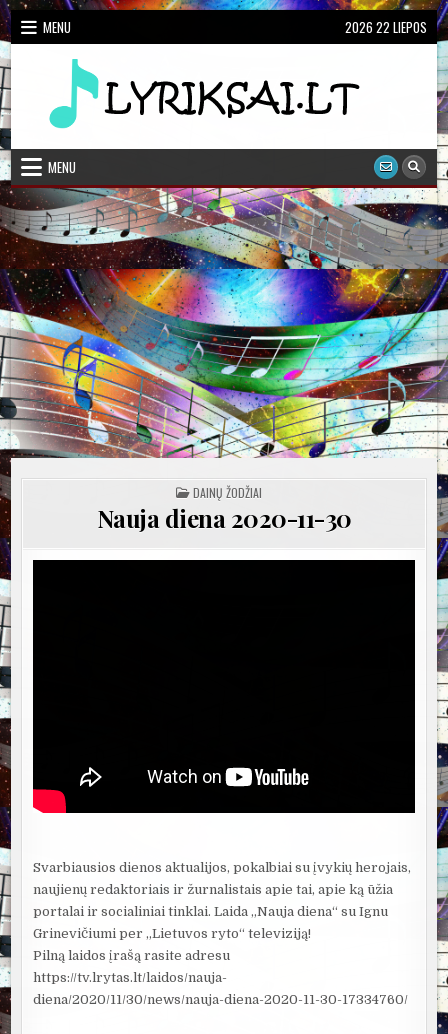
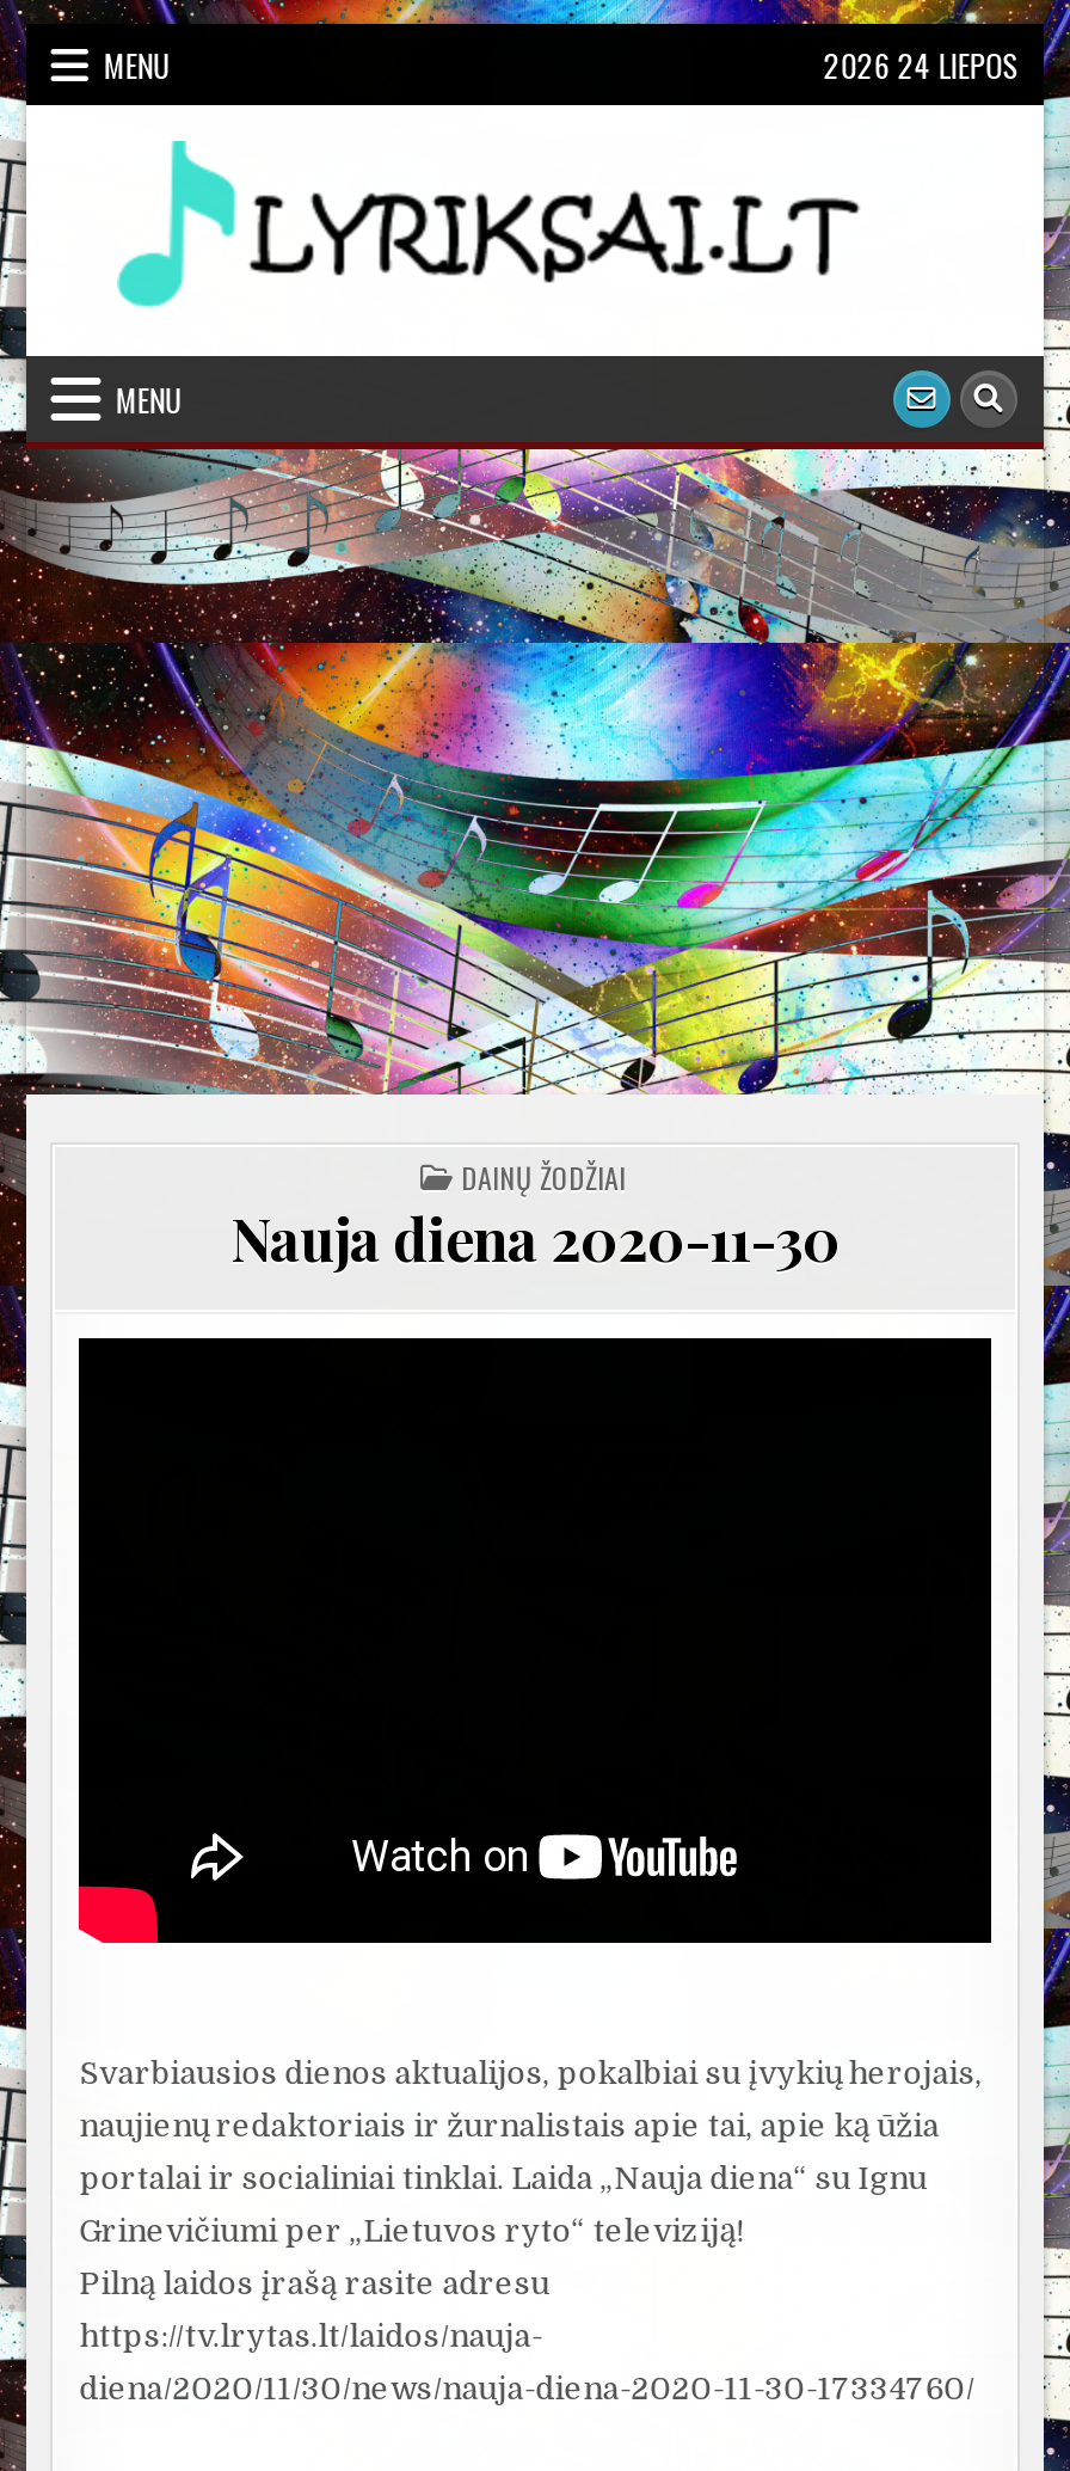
- 2026 22 LIEPOS
+ 2026 24 LIEPOS
